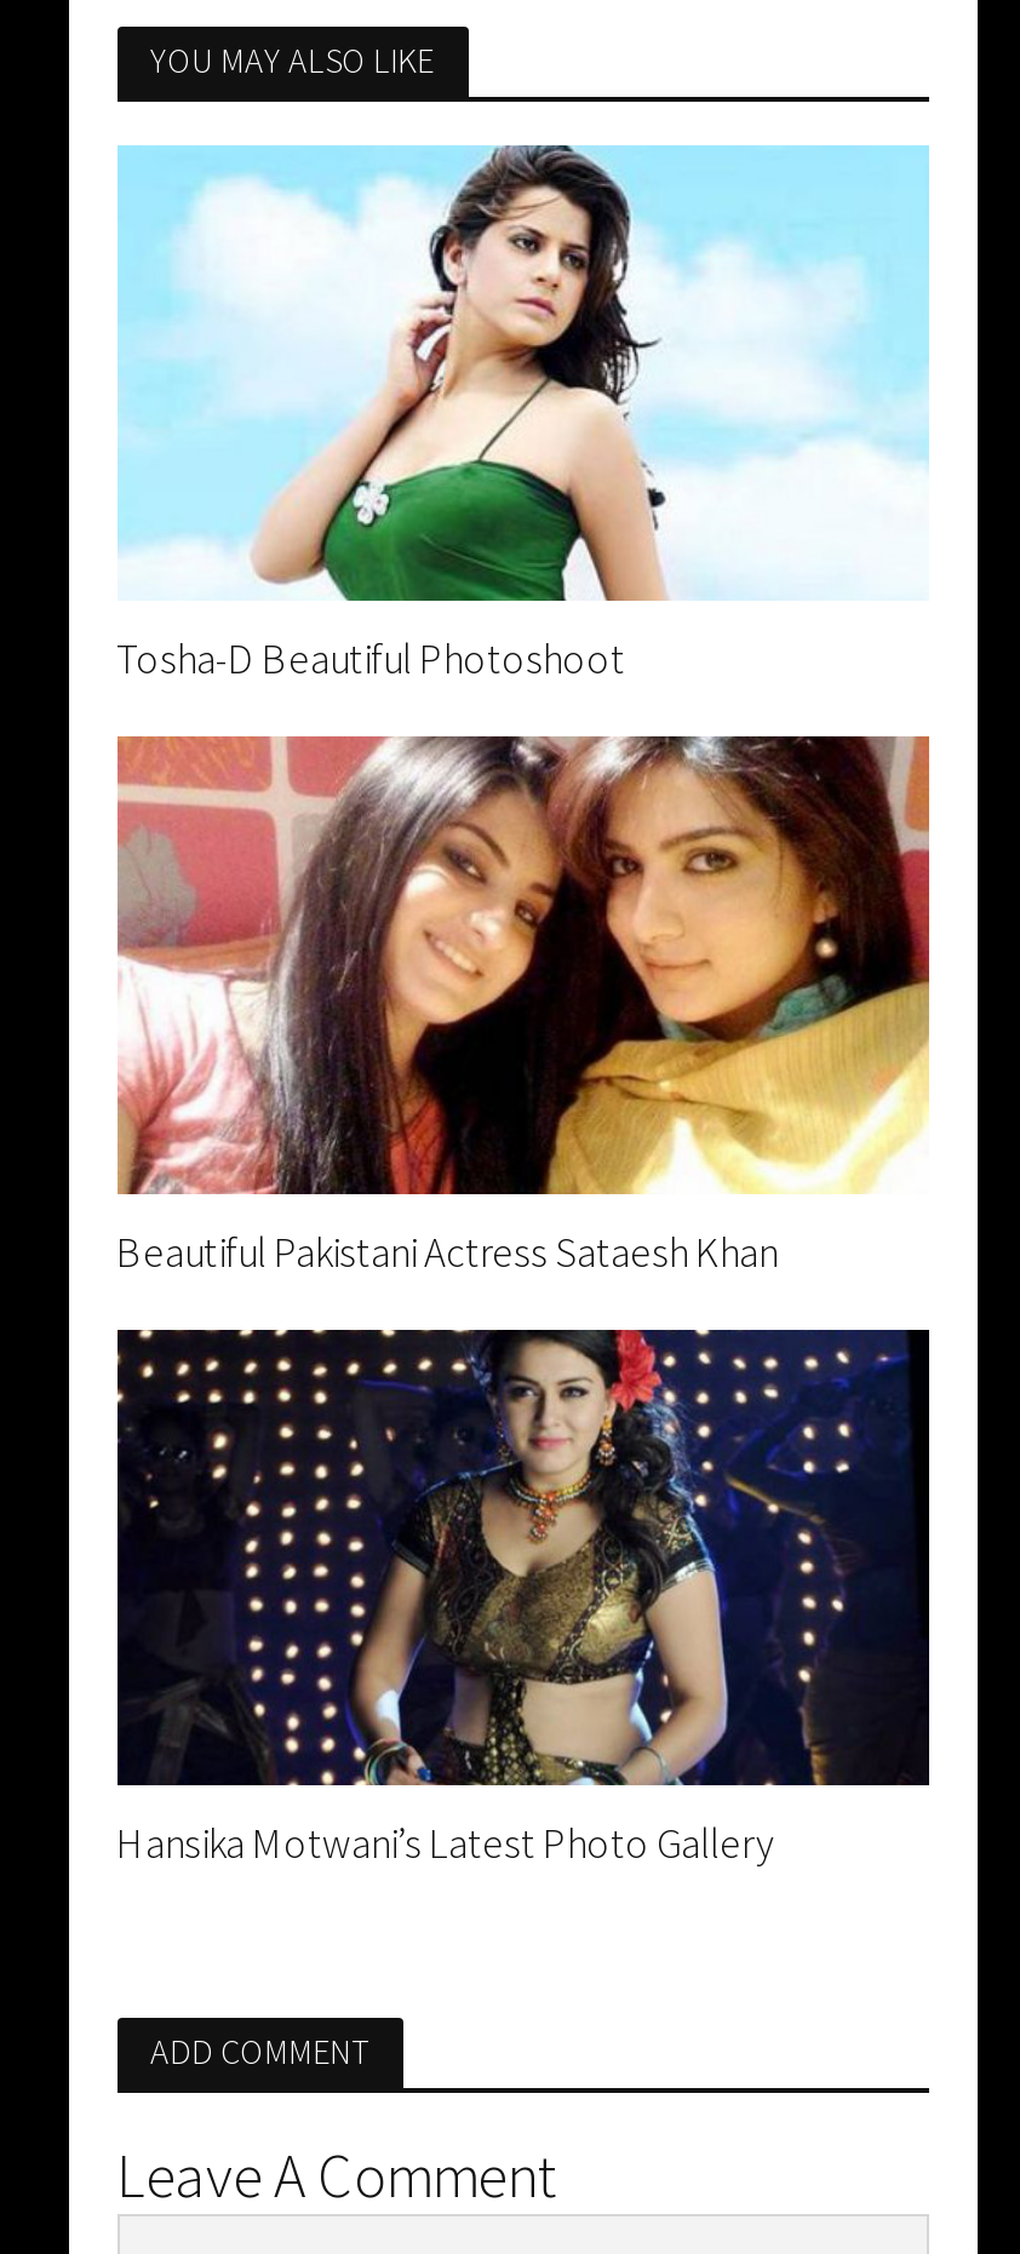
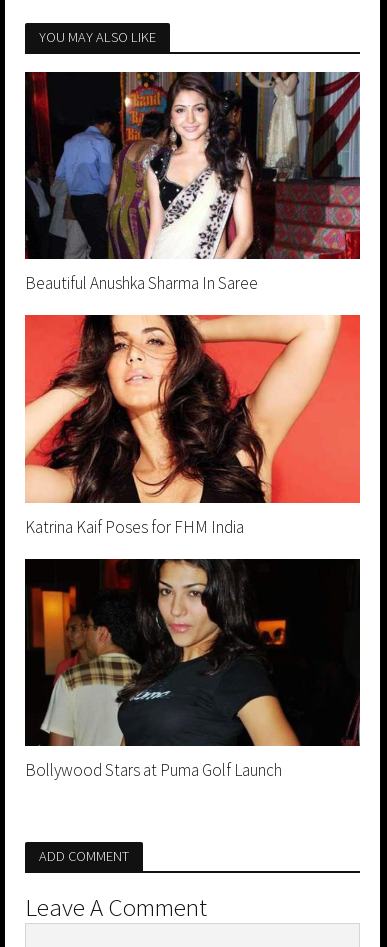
- [image]
- Tosha-D Beautiful Photoshoot
+ [image]
+ Beautiful Anushka Sharma In Saree

- [image]
- Beautiful Pakistani Actress Sataesh Khan
+ [image]
+ Katrina Kaif Poses for FHM India

- [image]
- Hansika Motwani’s Latest Photo Gallery
+ [image]
+ Bollywood Stars at Puma Golf Launch
